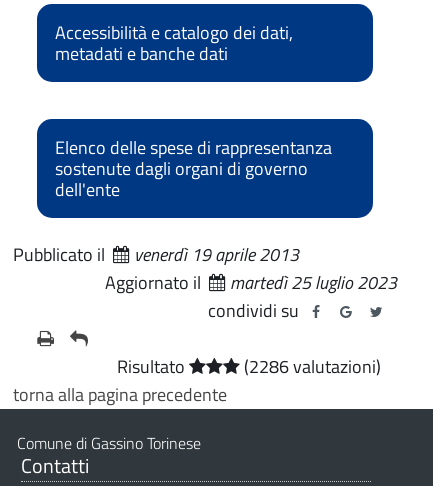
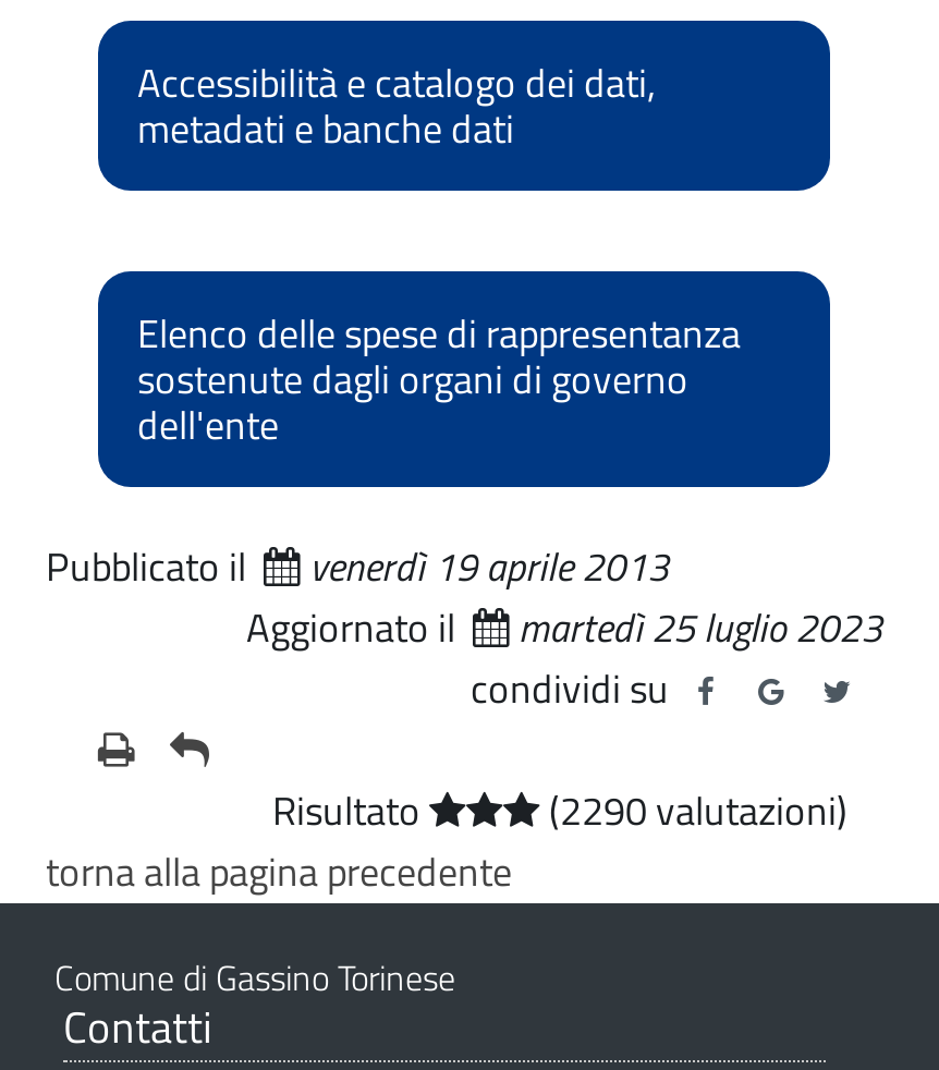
- Risultato (2286 valutazioni)
+ Risultato (2290 valutazioni)
